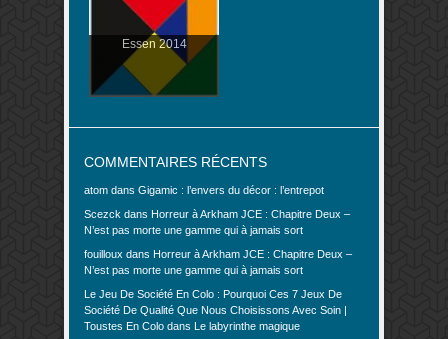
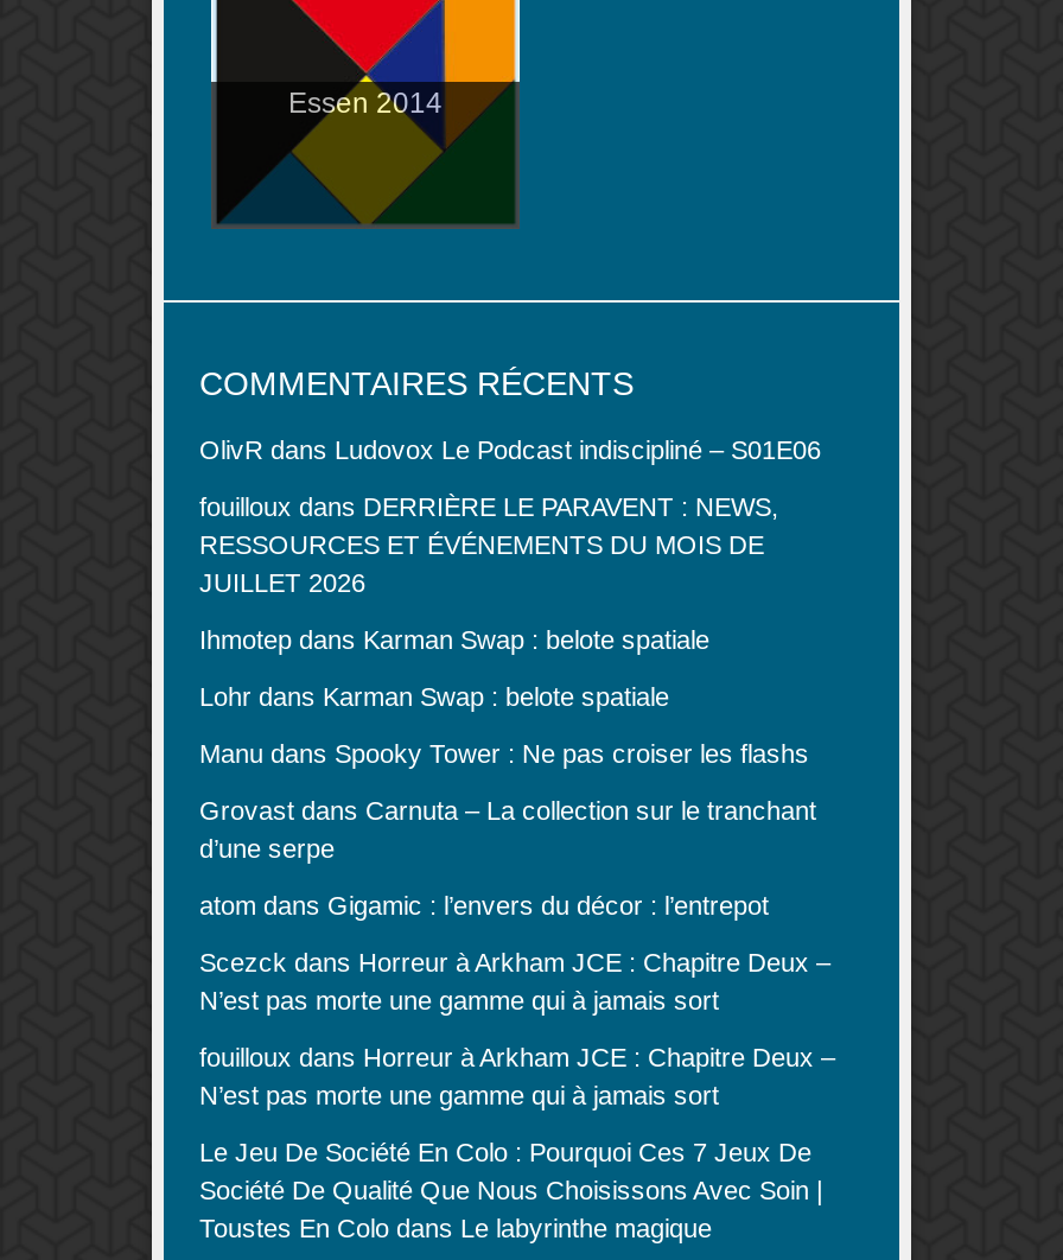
+ OlivR dans Ludovox Le Podcast indiscipliné – S01E06
+ fouilloux dans DERRIÈRE LE PARAVENT : NEWS,
+ RESSOURCES ET ÉVÉNEMENTS DU MOIS DE
+ JUILLET 2026
+ Ihmotep dans Karman Swap : belote spatiale
+ Lohr dans Karman Swap : belote spatiale
+ Manu dans Spooky Tower : Ne pas croiser les flashs
+ Grovast dans Carnuta – La collection sur le tranchant
+ d’une serpe
